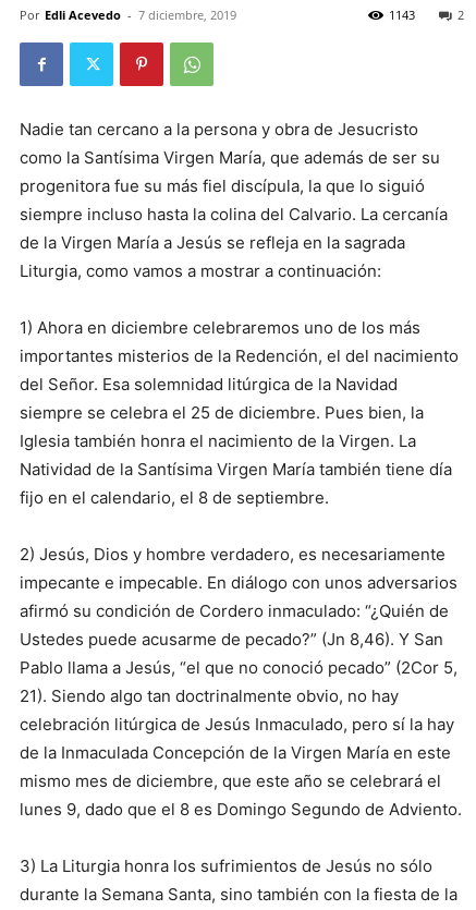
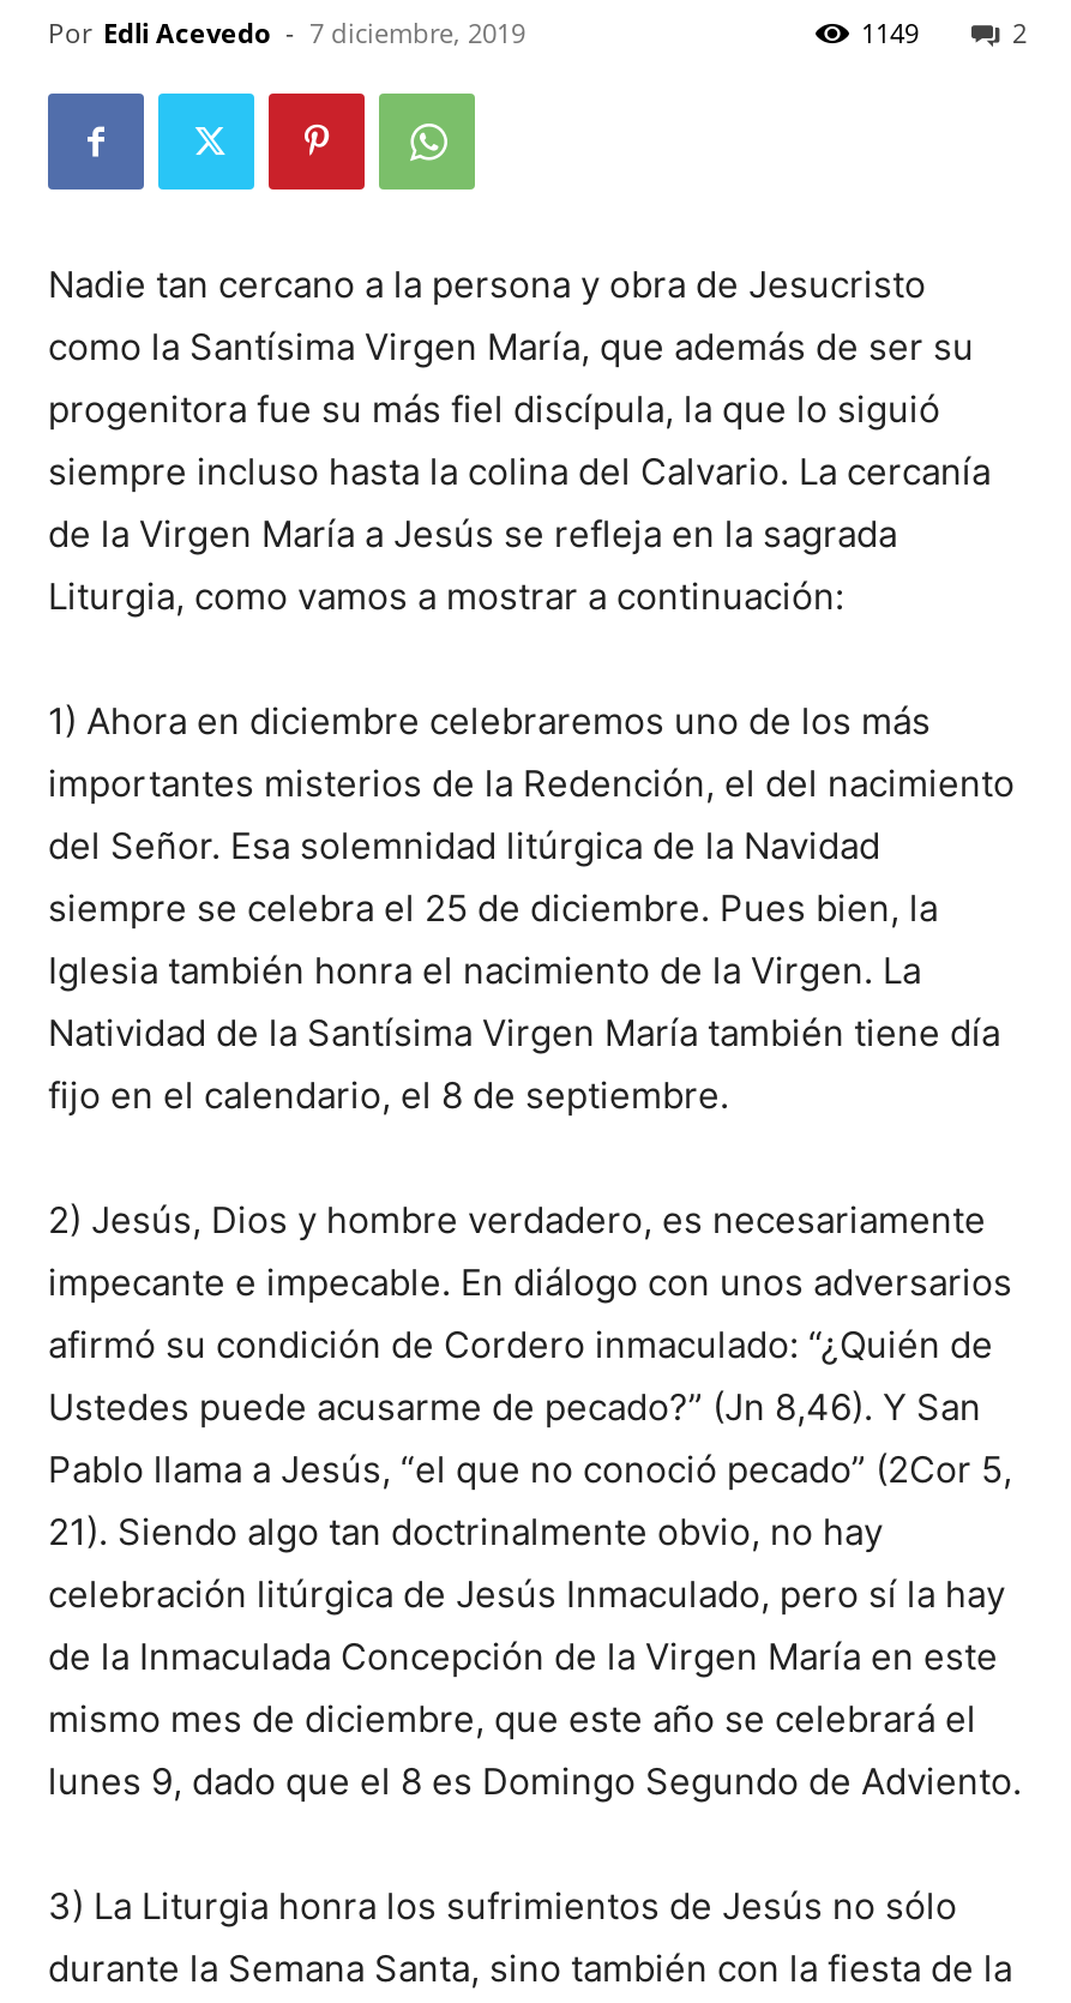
- 1143
+ 1149
